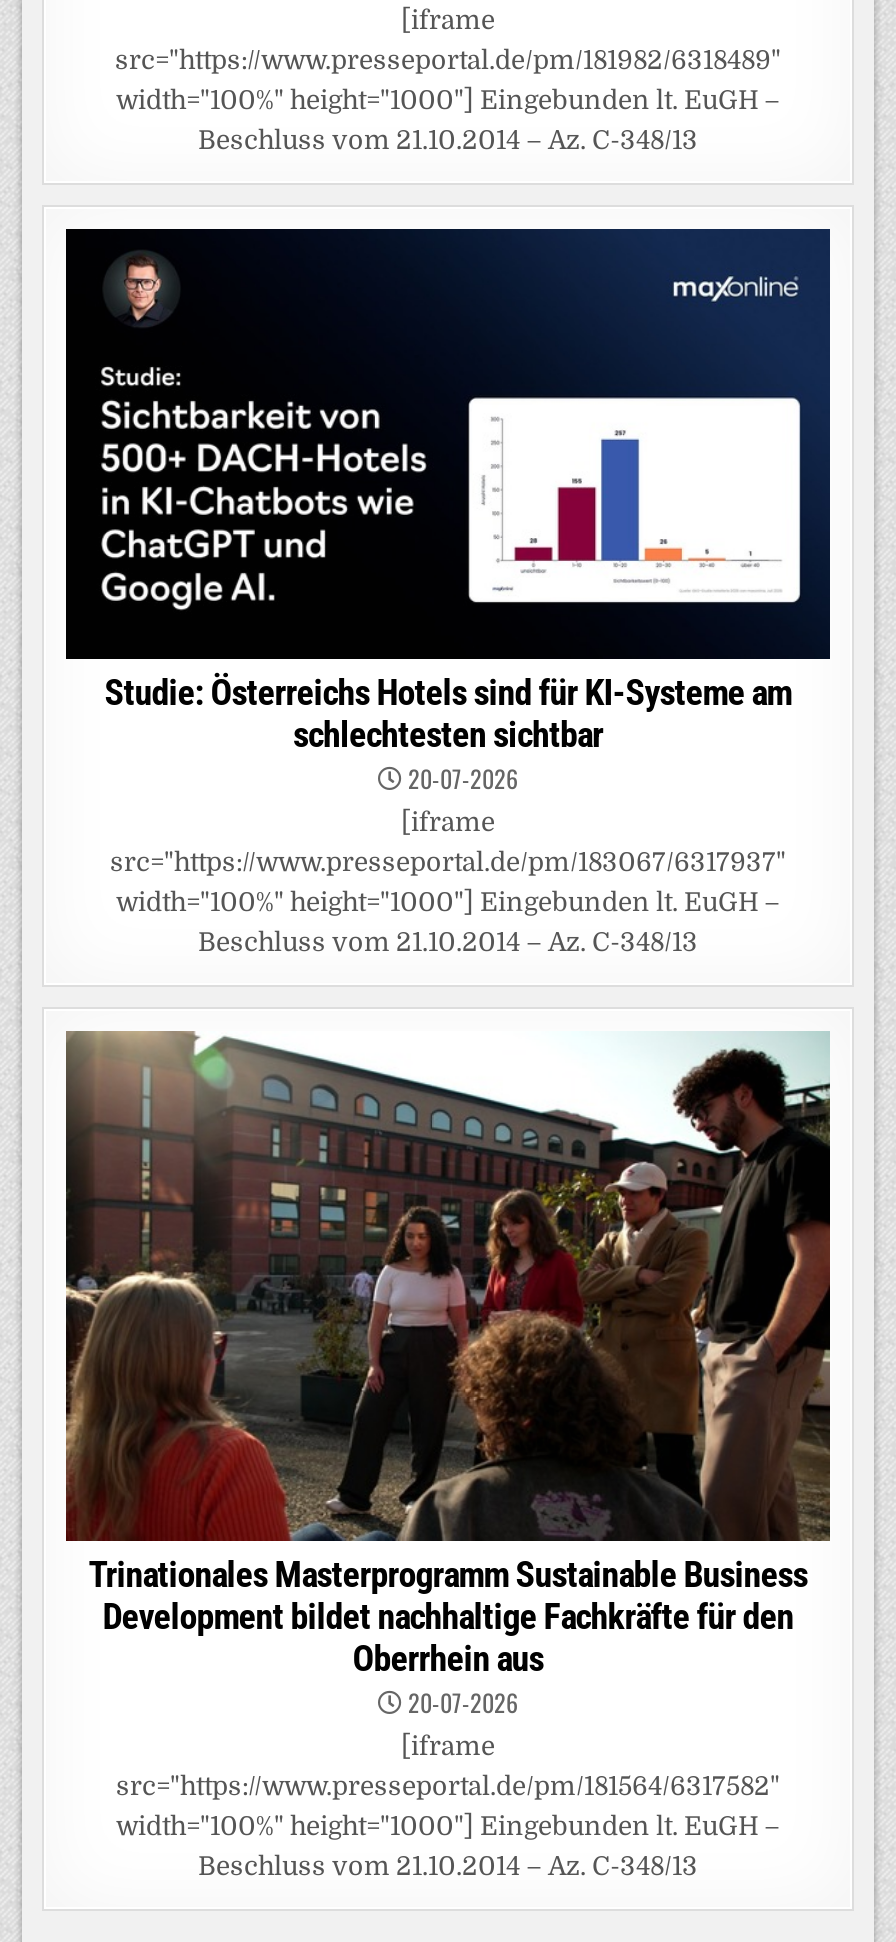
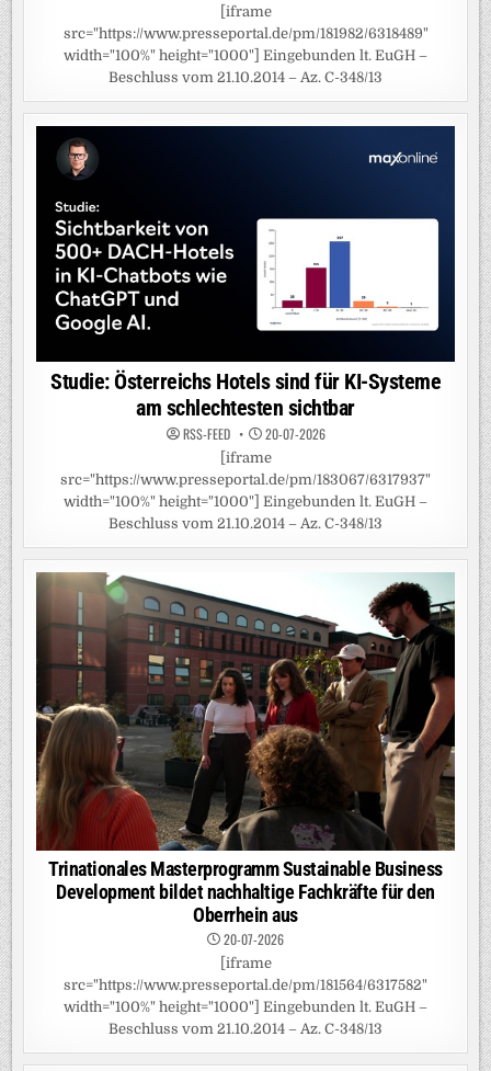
- Studie: Österreichs Hotels sind für KI-Systeme am
- schlechtesten sichtbar
+ Studie: Österreichs Hotels sind für KI-Systeme
+ am schlechtesten sichtbar
+ RSS-FEED
